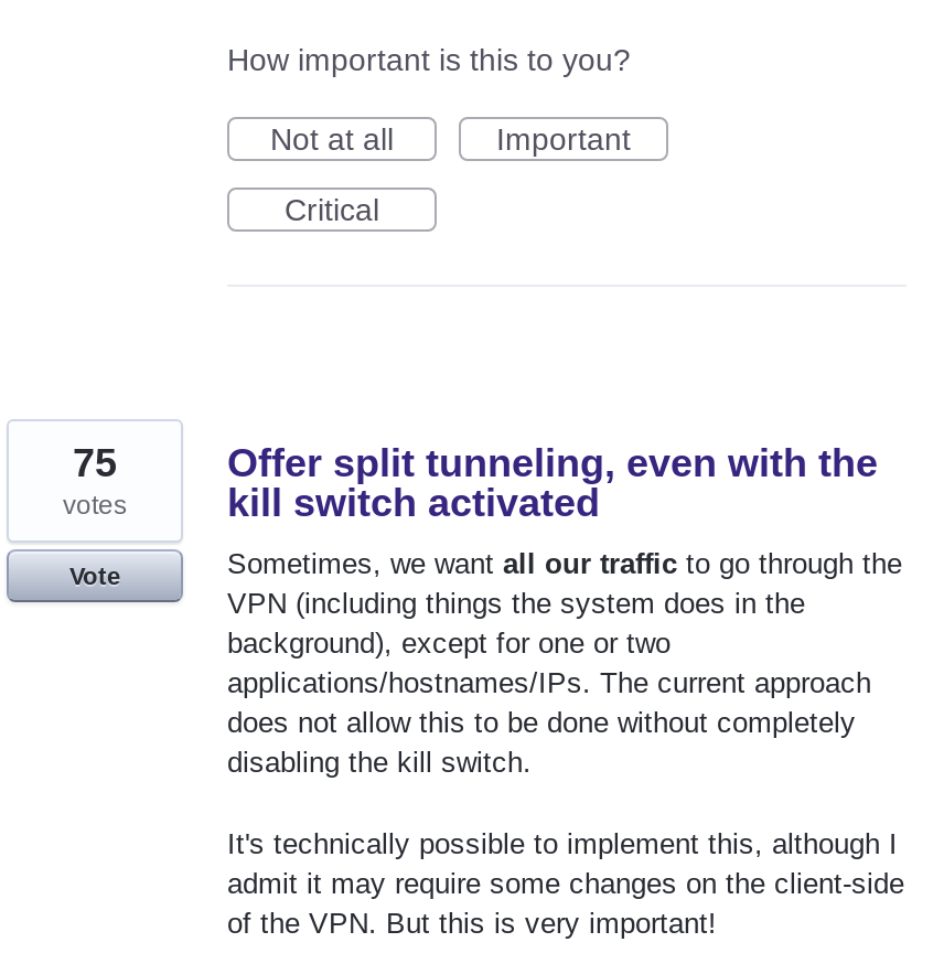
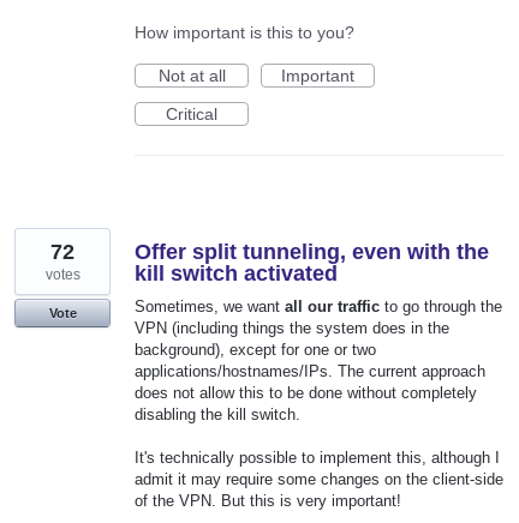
- 75
+ 72
